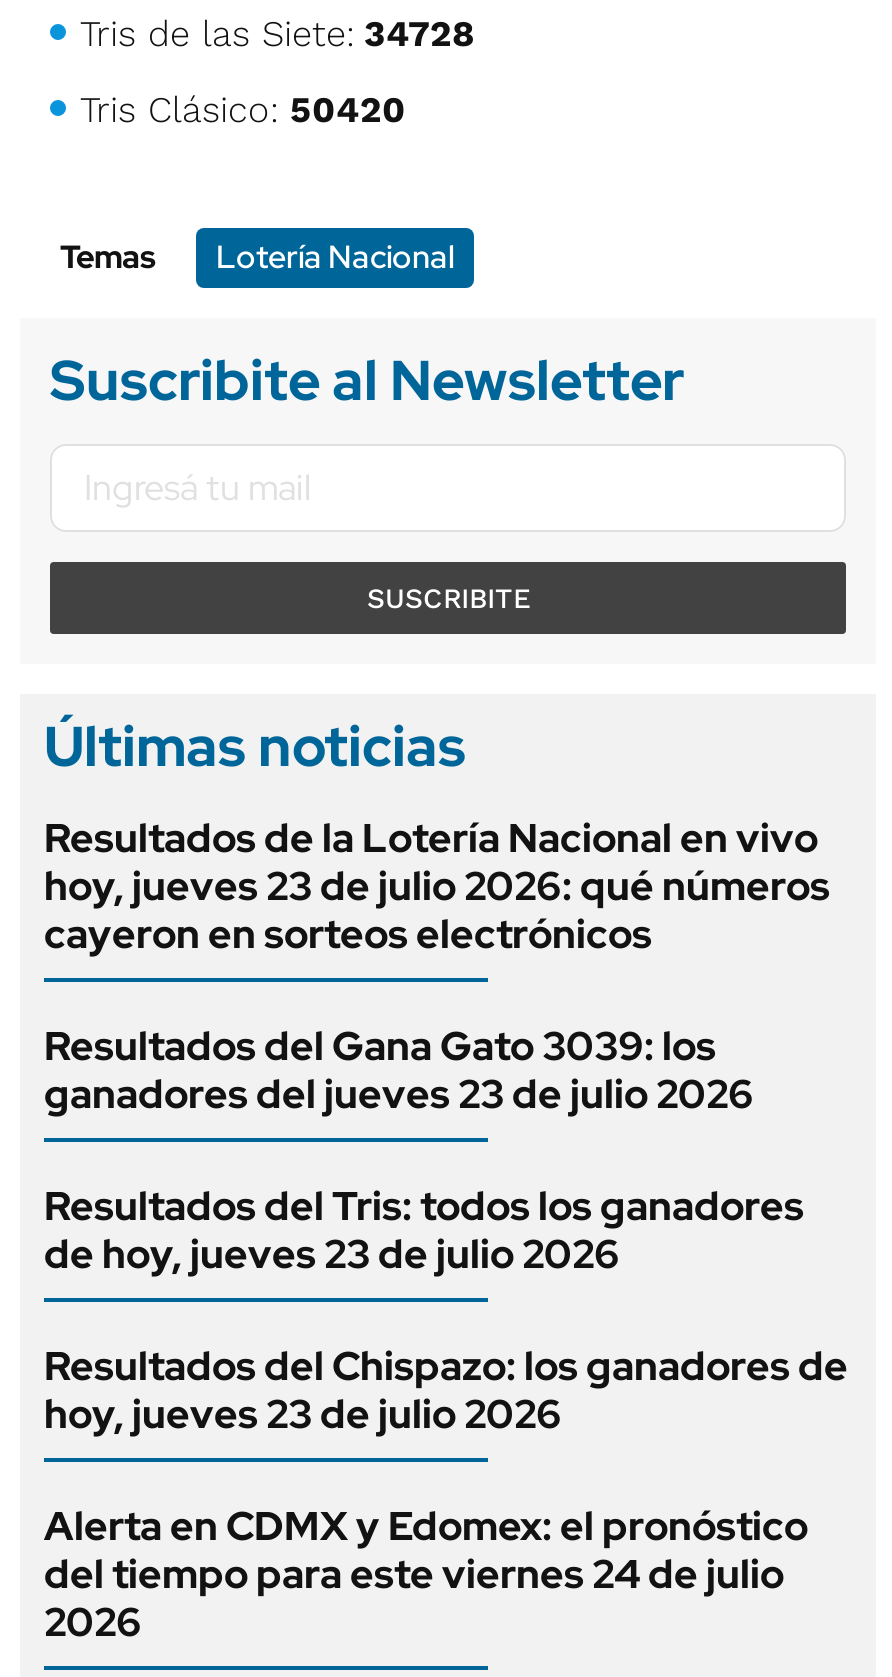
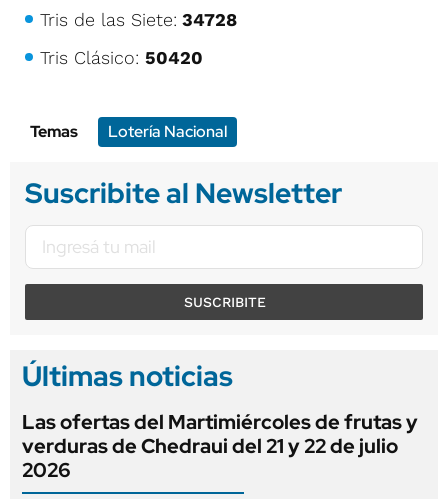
- Resultados de la Lotería Nacional en vivo
- hoy, jueves 23 de julio 2026: qué números
- cayeron en sorteos electrónicos
- Resultados del Gana Gato 3039: los
- ganadores del jueves 23 de julio 2026
- Resultados del Tris: todos los ganadores
- de hoy, jueves 23 de julio 2026
- Resultados del Chispazo: los ganadores de
- hoy, jueves 23 de julio 2026
- Alerta en CDMX y Edomex: el pronóstico
- del tiempo para este viernes 24 de julio
+ Las ofertas del Martimiércoles de frutas y
+ verduras de Chedraui del 21 y 22 de julio
